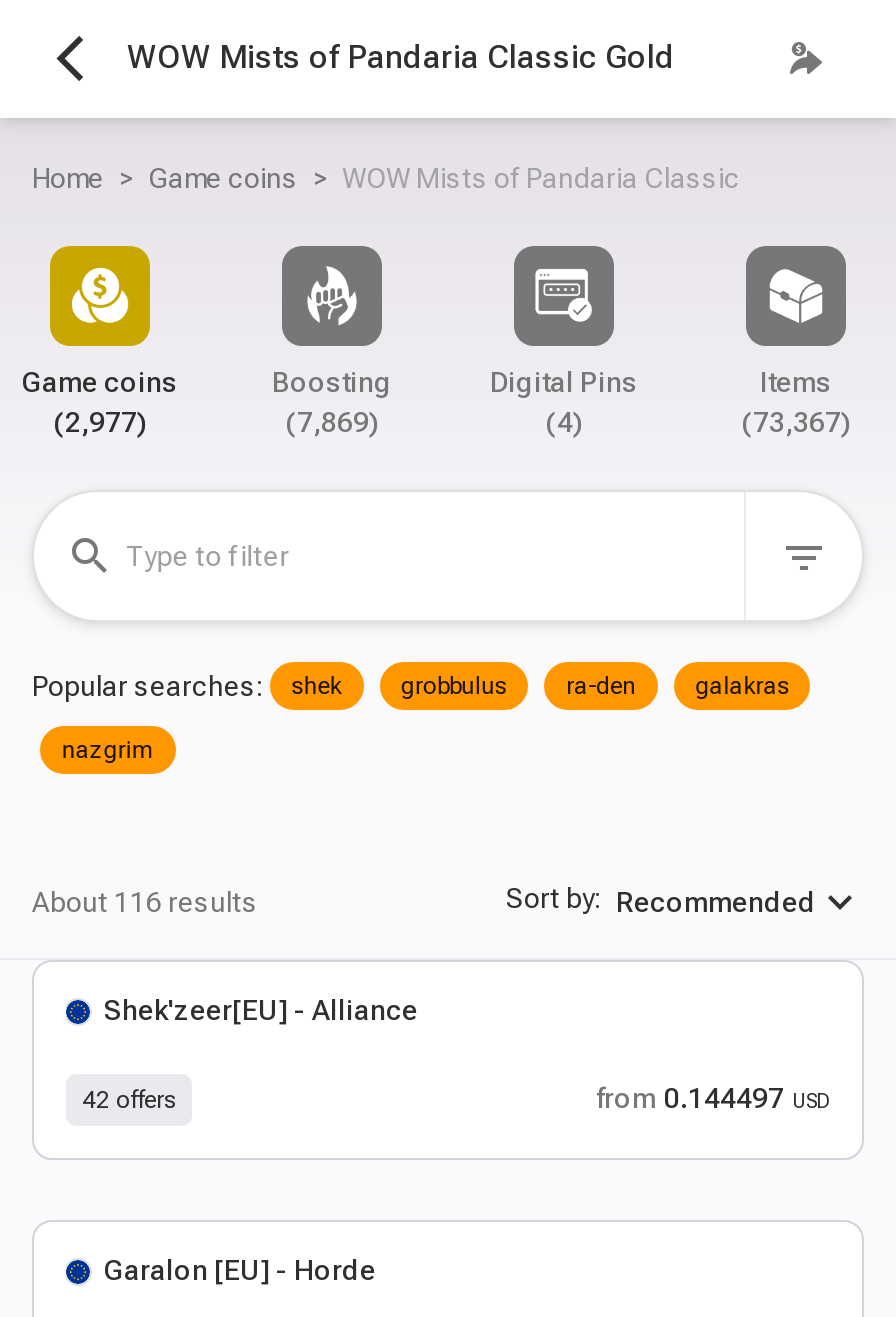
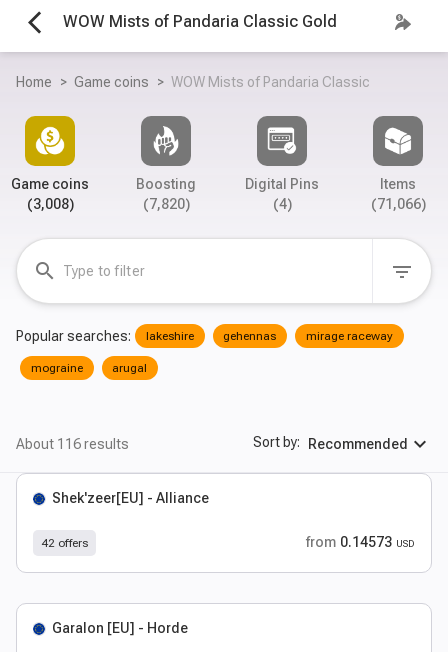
- (2,977)
+ (3,008)

- (7,869)
+ (7,820)

- (73,367)
+ (71,066)

- shek
- grobbulus
- ra-den
- galakras
+ lakeshire
+ gehennas
+ mirage raceway

- nazgrim
+ mograine
+ arugal

- from 0.144497 USD
+ from 0.14573 USD
